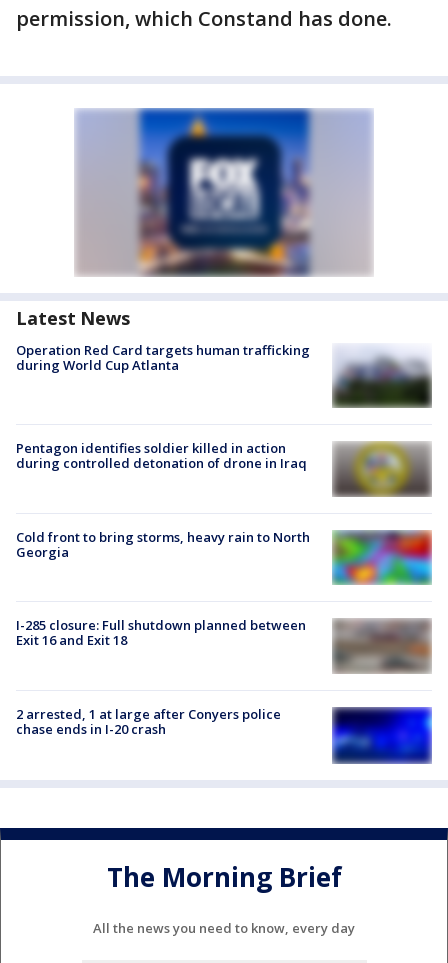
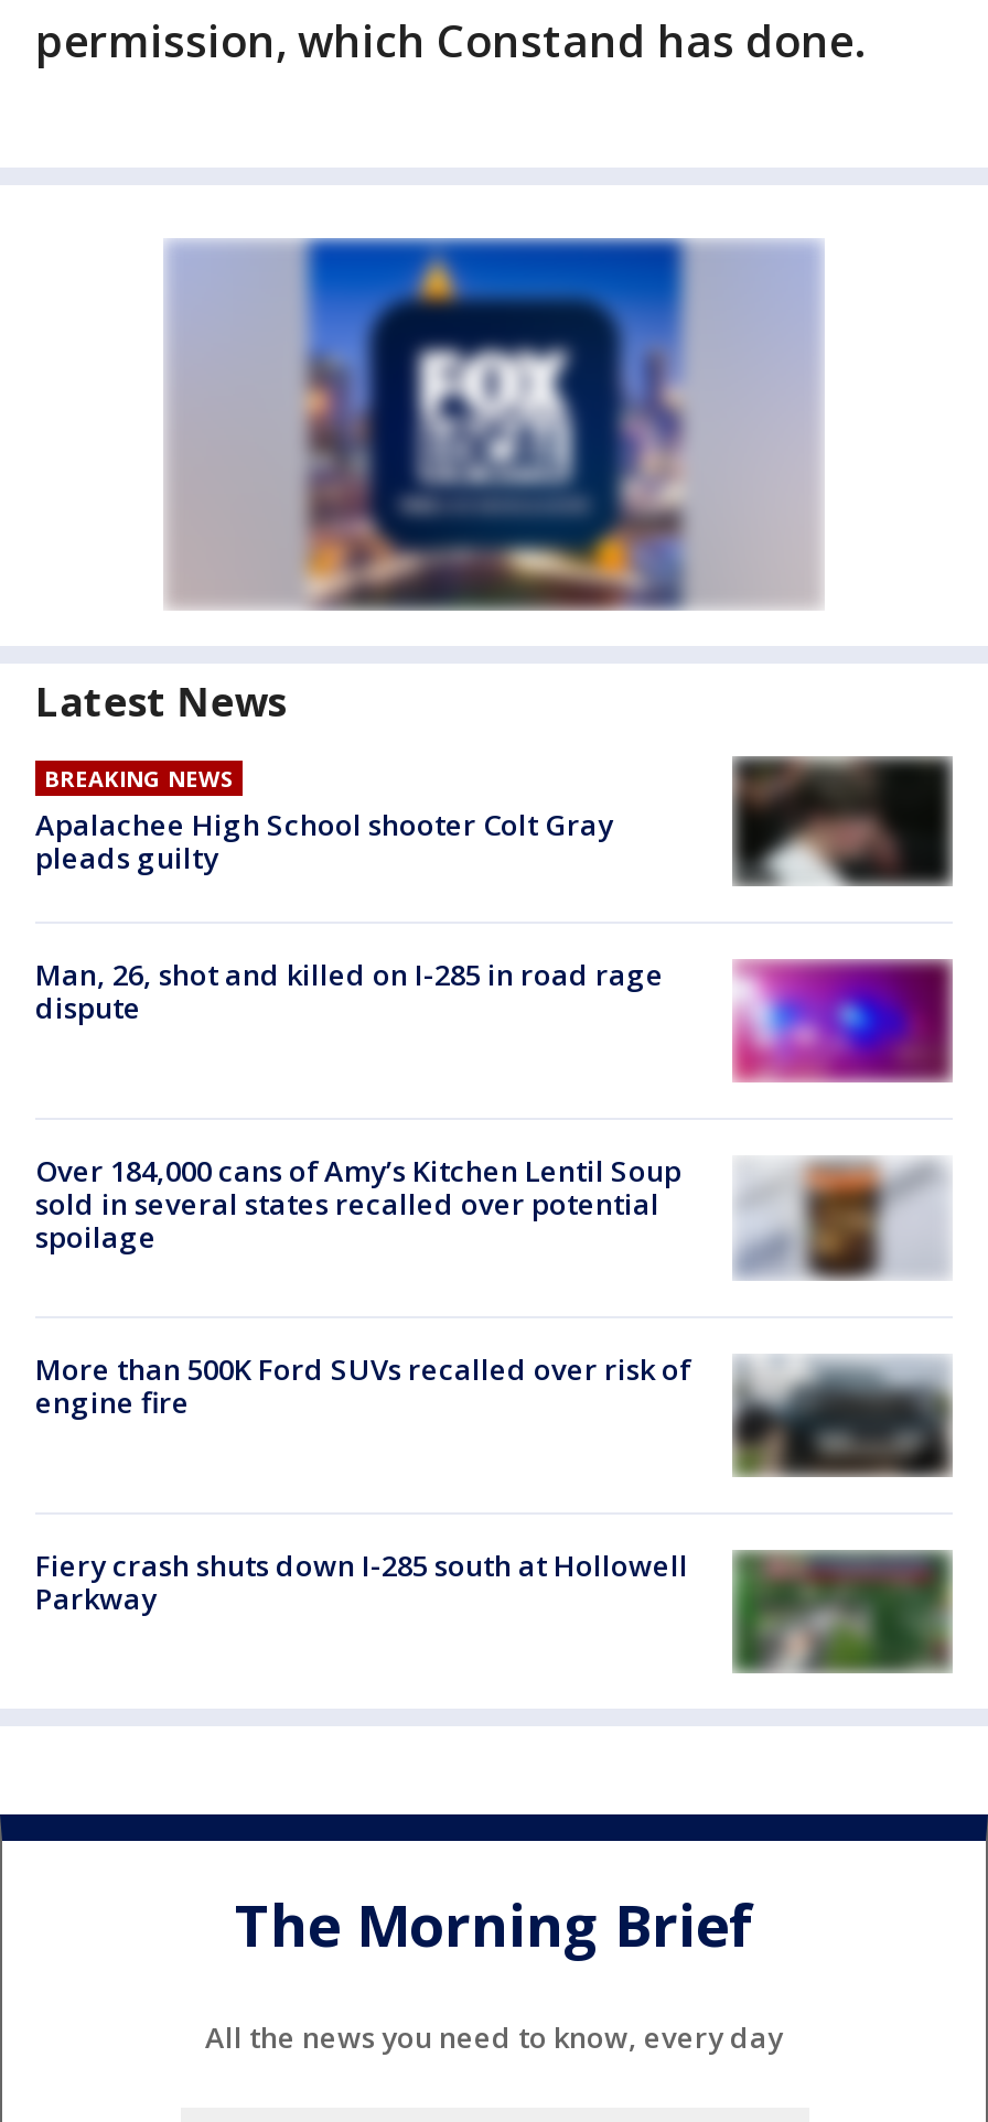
- Operation Red Card targets human trafficking
- during World Cup Atlanta
+ BREAKING NEWS
+ Apalachee High School shooter Colt Gray
+ pleads guilty

- [image]
+ [image]

- [image]
- Pentagon identifies soldier killed in action
- during controlled detonation of drone in Iraq
+ [image]
+ Man, 26, shot and killed on I-285 in road rage
+ dispute

- [image]
- Cold front to bring storms, heavy rain to North
- Georgia
+ [image]
+ Over 184,000 cans of Amy’s Kitchen Lentil Soup
+ sold in several states recalled over potential
+ spoilage

- [image]
- I-285 closure: Full shutdown planned between
- Exit 16 and Exit 18
+ [image]
+ More than 500K Ford SUVs recalled over risk of
+ engine fire

- 2 arrested, 1 at large after Conyers police
- chase ends in I-20 crash
+ Fiery crash shuts down I-285 south at Hollowell
+ Parkway

- [image]
+ [image]
